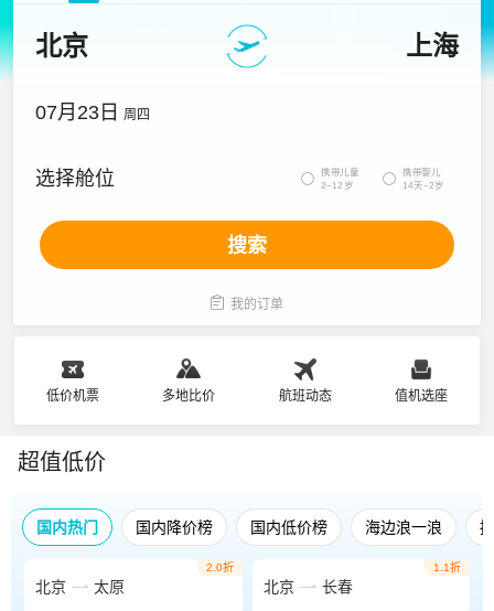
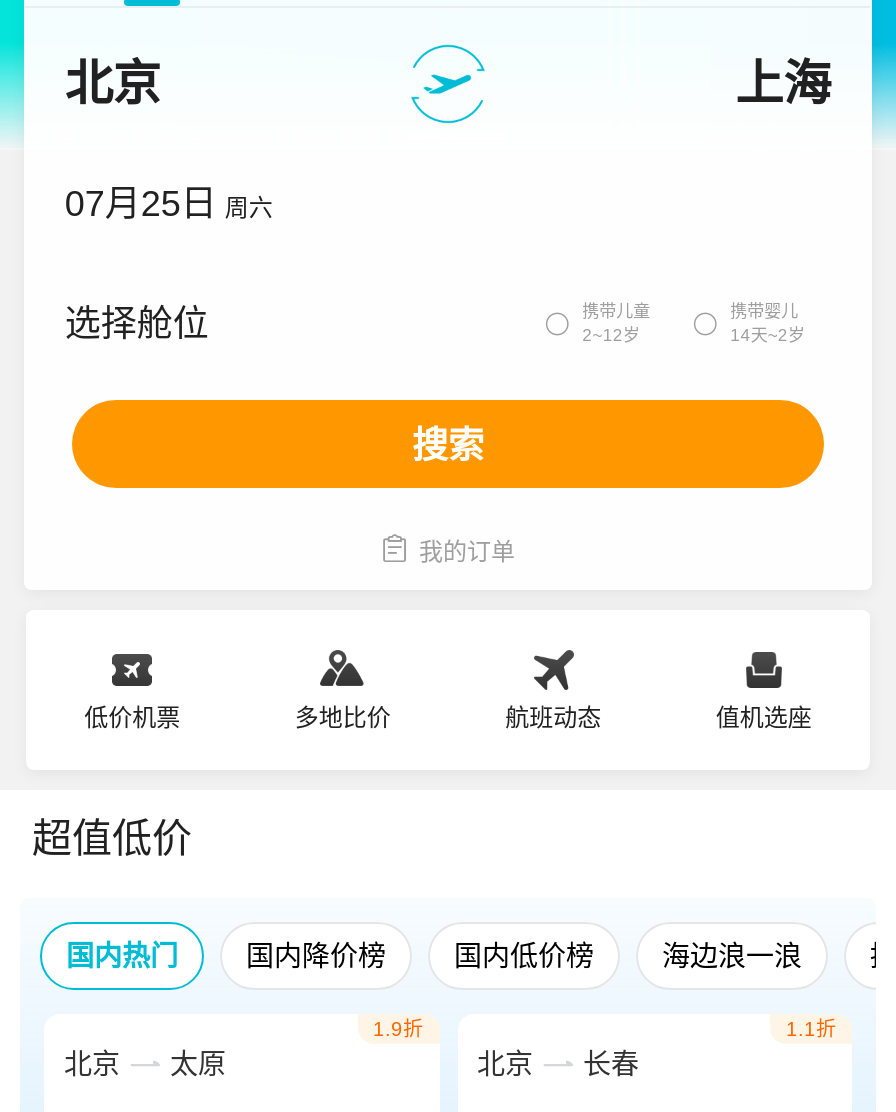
- 07月23日 周四
+ 07月25日 周六

- 2.0折
+ 1.9折
